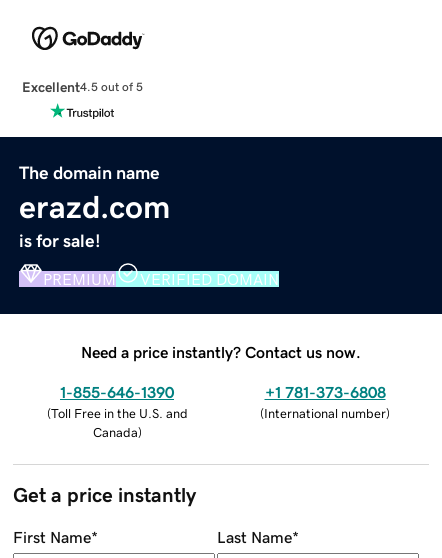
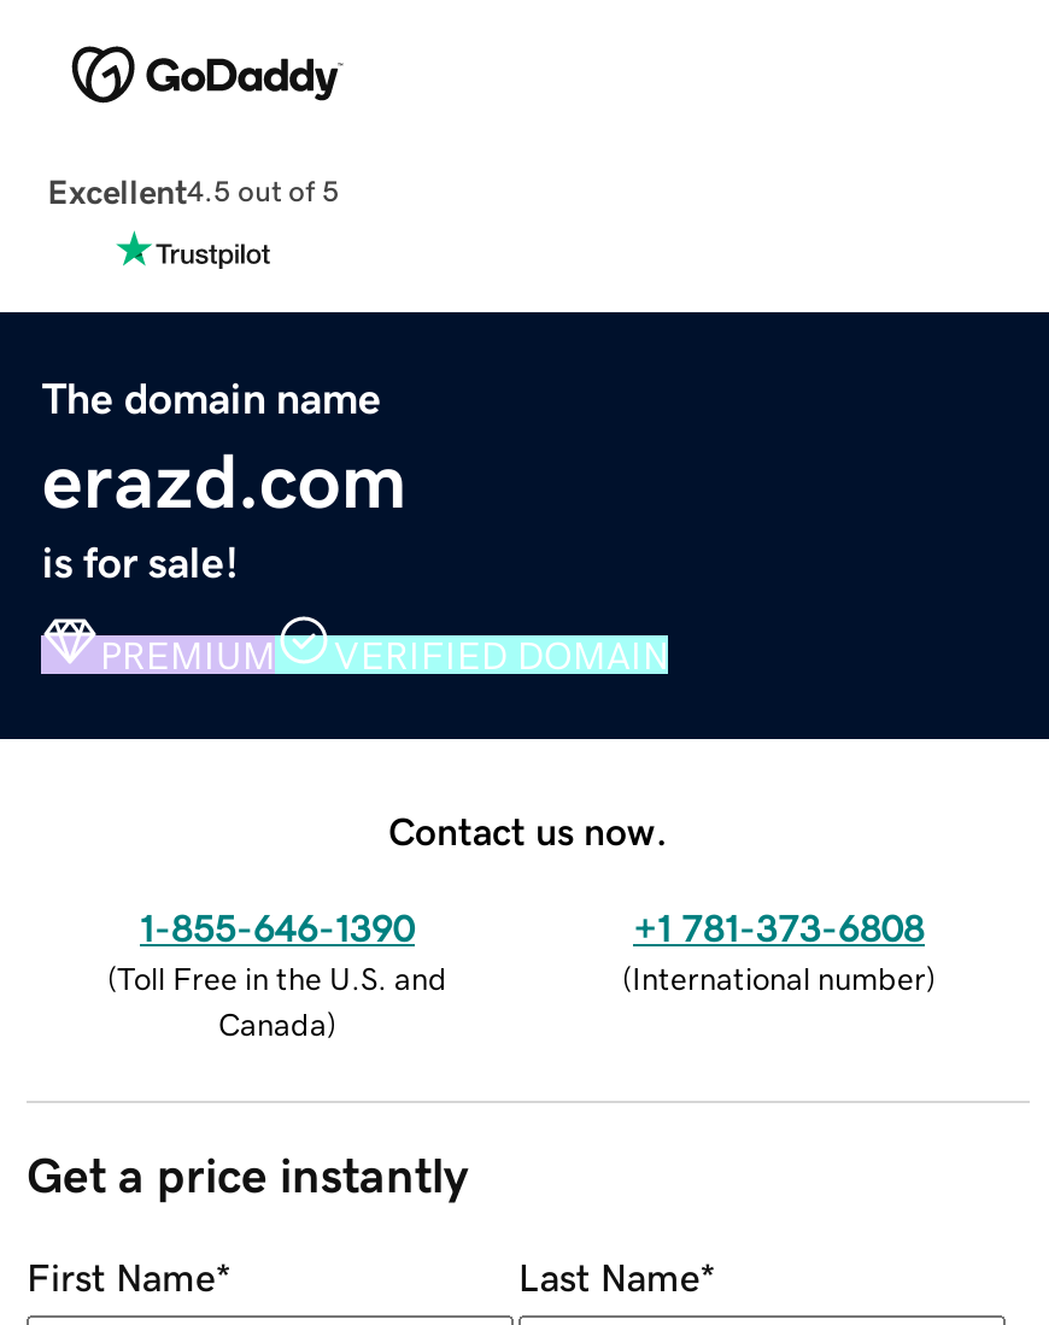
- Need a price instantly? Contact us now.
+ Contact us now.
